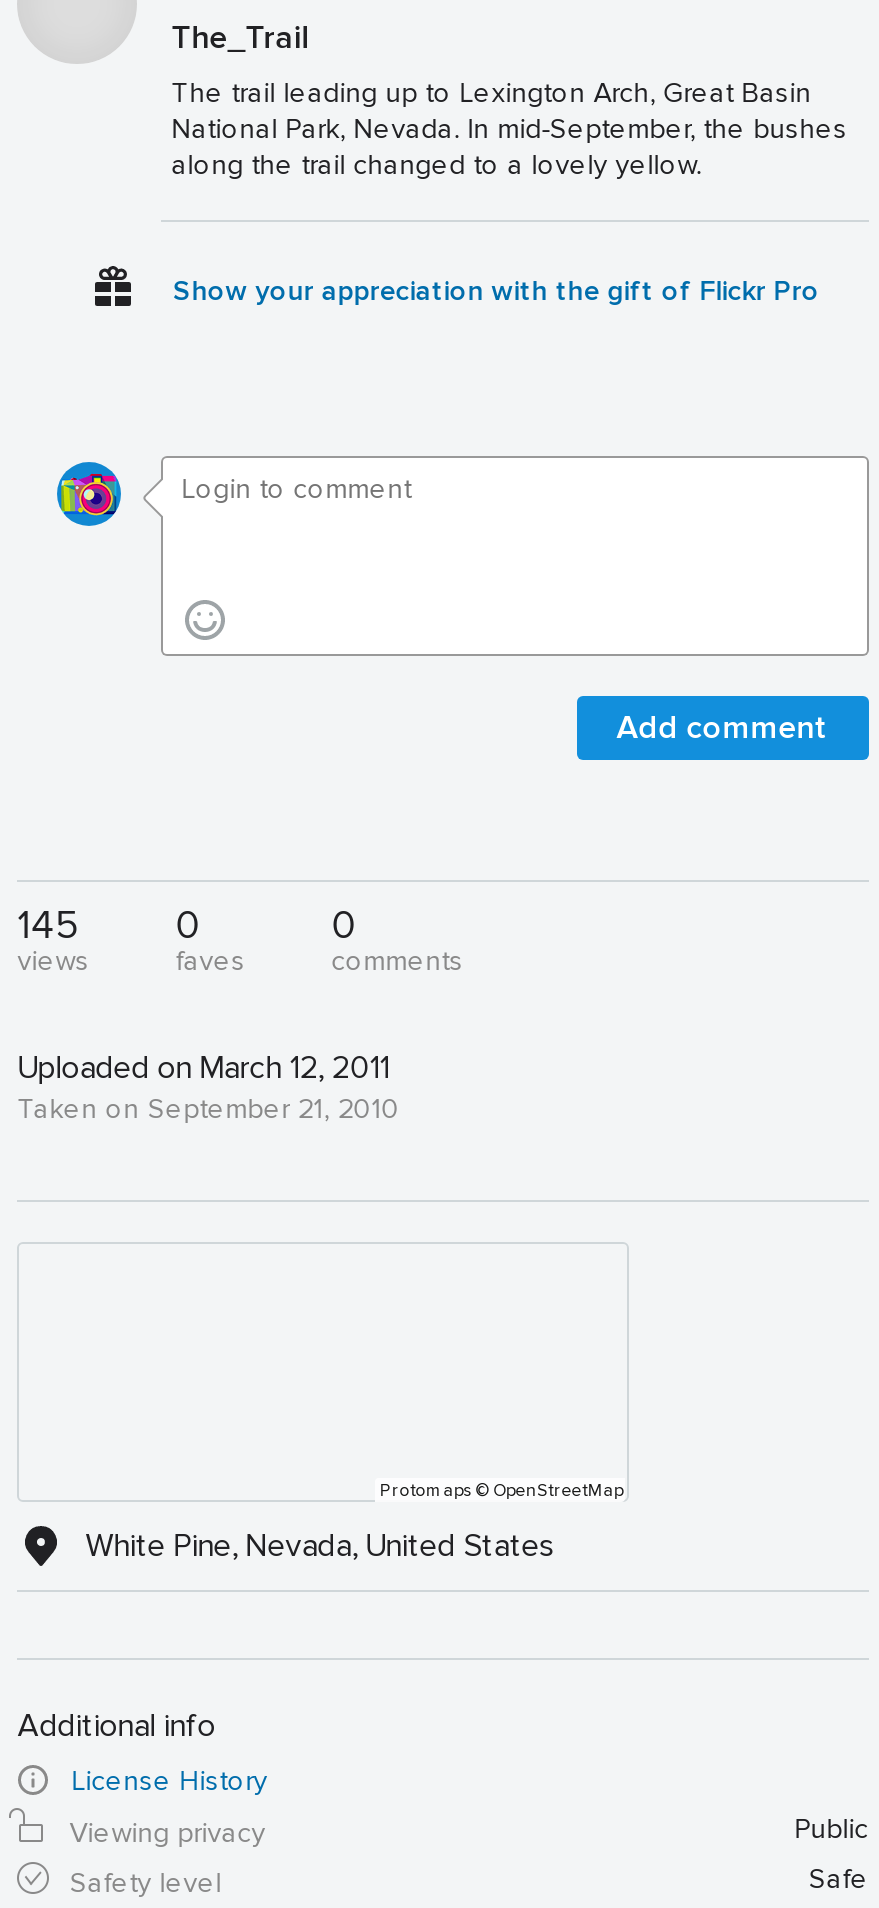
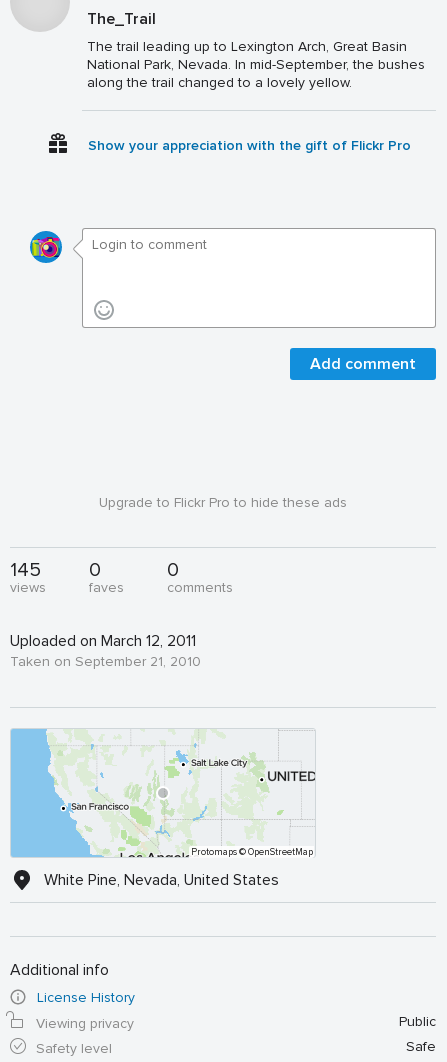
+ Upgrade to Flickr Pro to hide these ads

+ [image]
